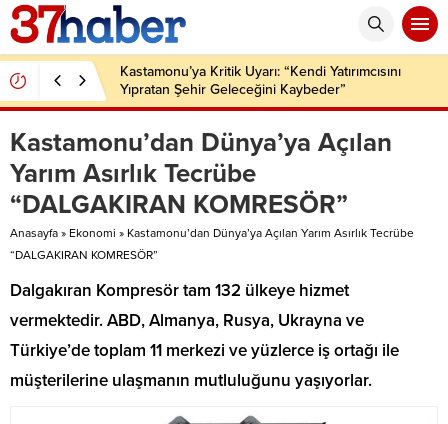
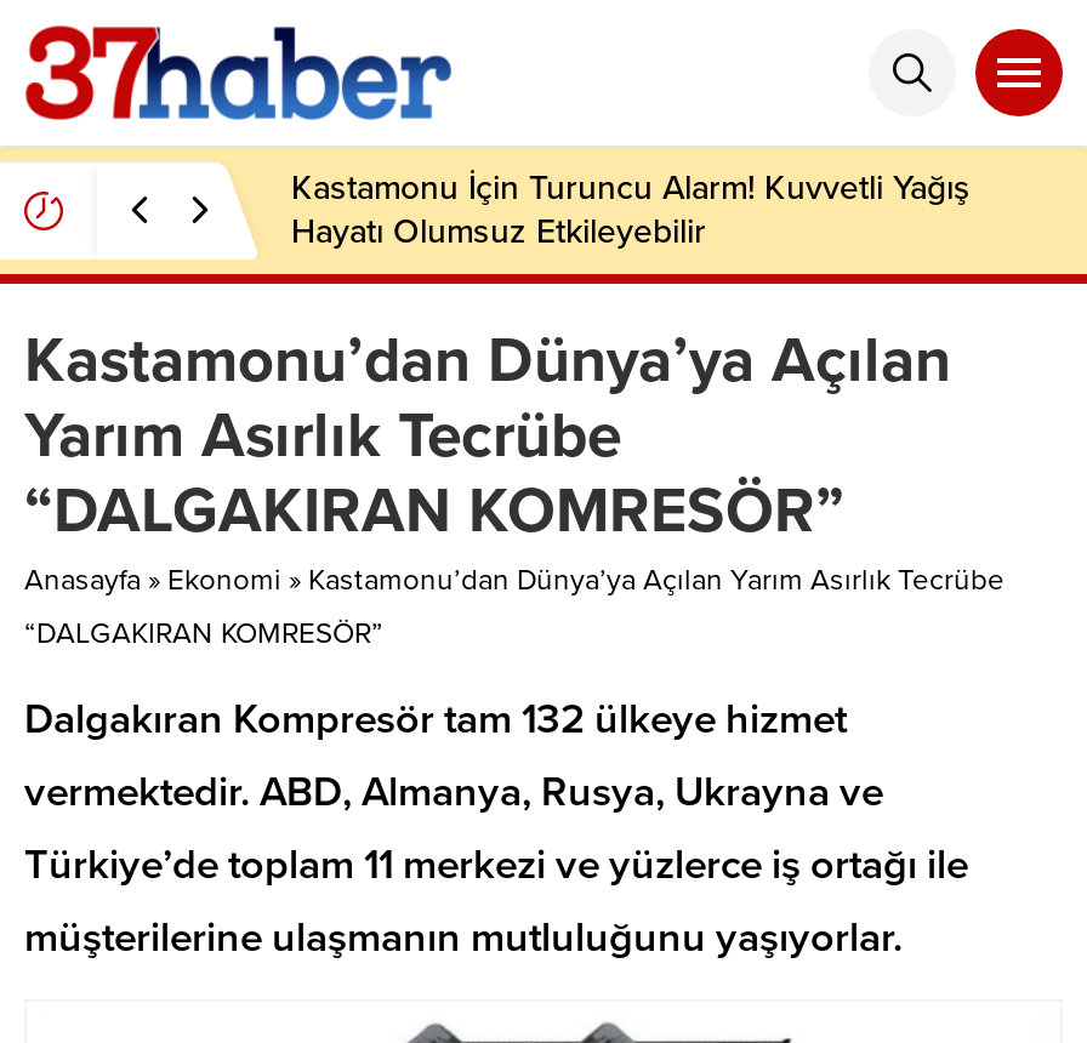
- Kastamonu’ya Kritik Uyarı: “Kendi Yatırımcısını
- Yıpratan Şehir Geleceğini Kaybeder”
+ Kastamonu İçin Turuncu Alarm! Kuvvetli Yağış
+ Hayatı Olumsuz Etkileyebilir
